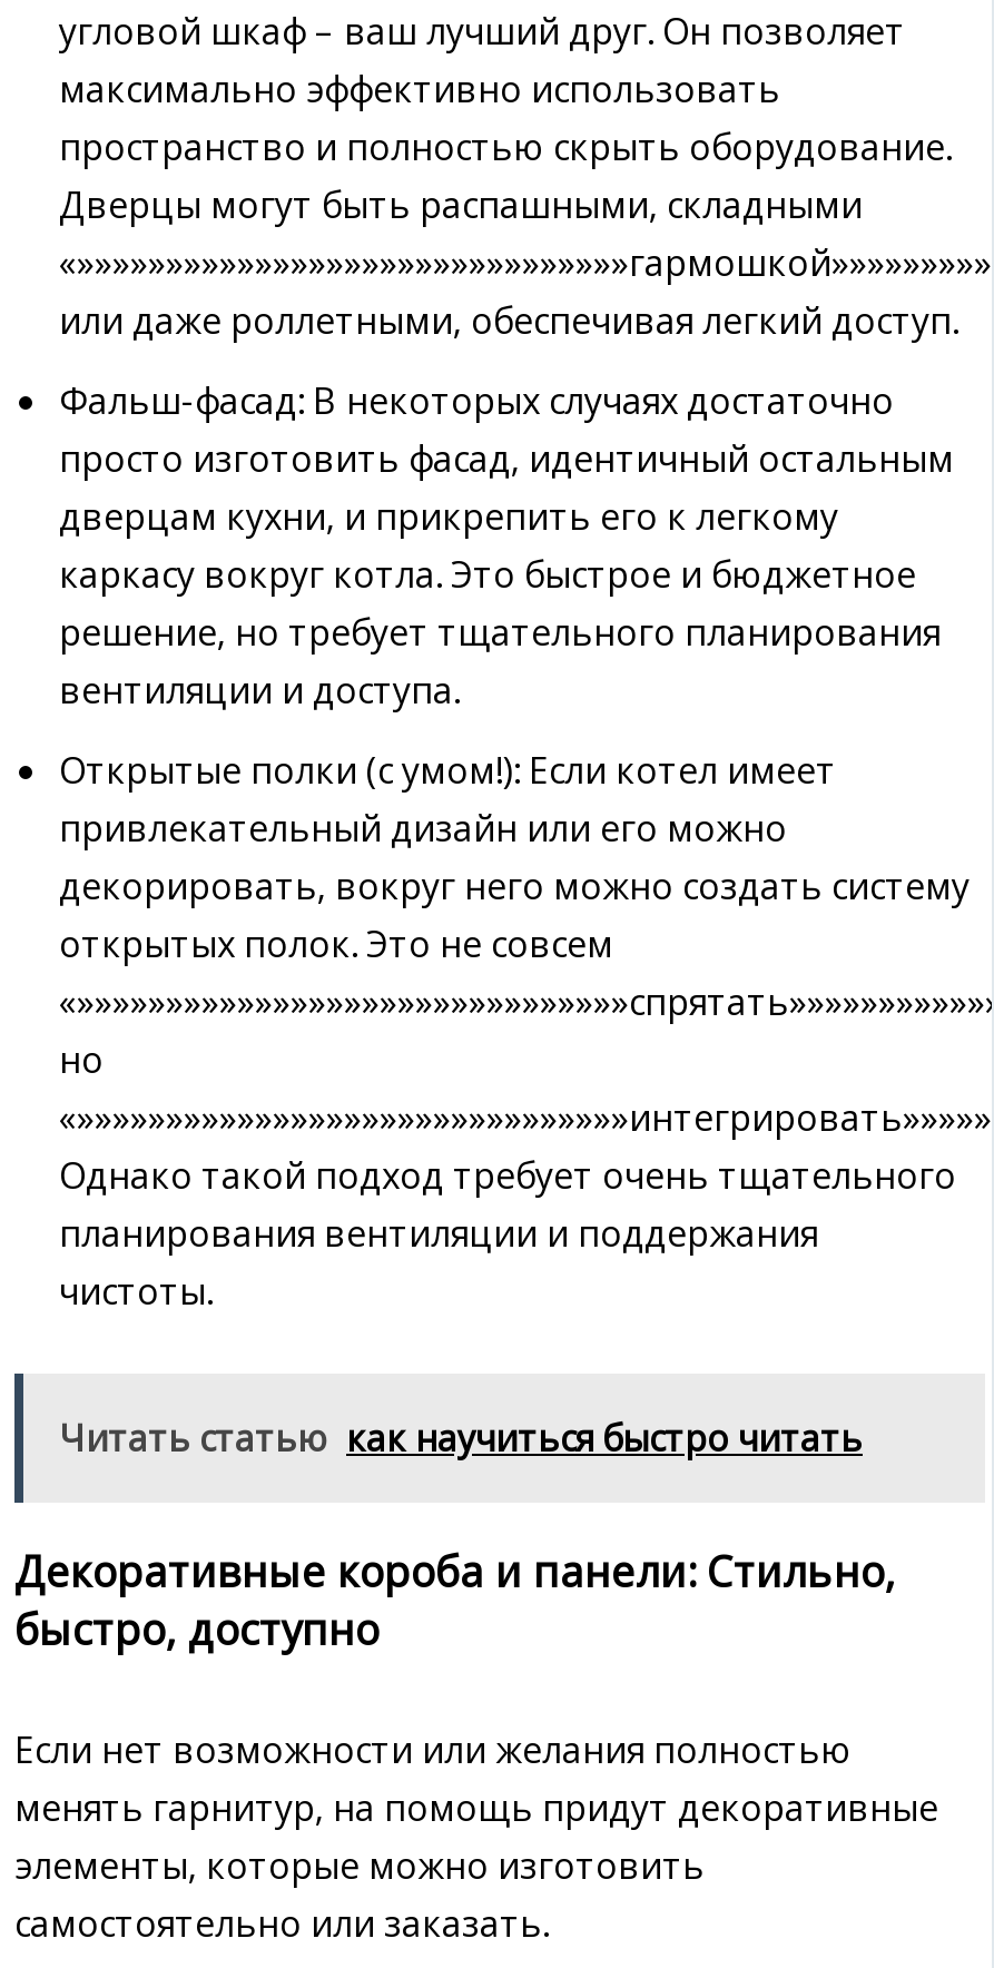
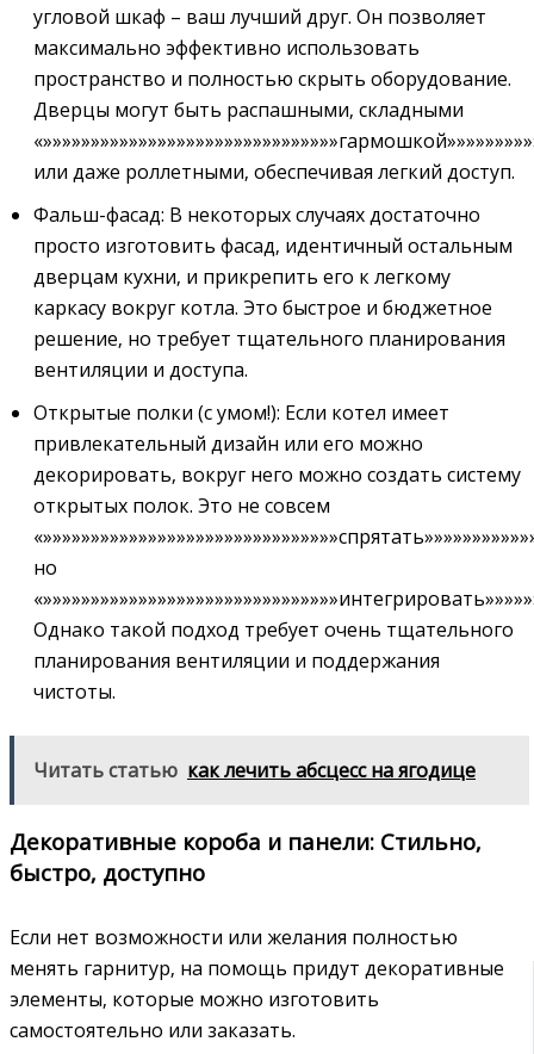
- Читать статью как научиться быстро читать
+ Читать статью как лечить абсцесс на ягодице
